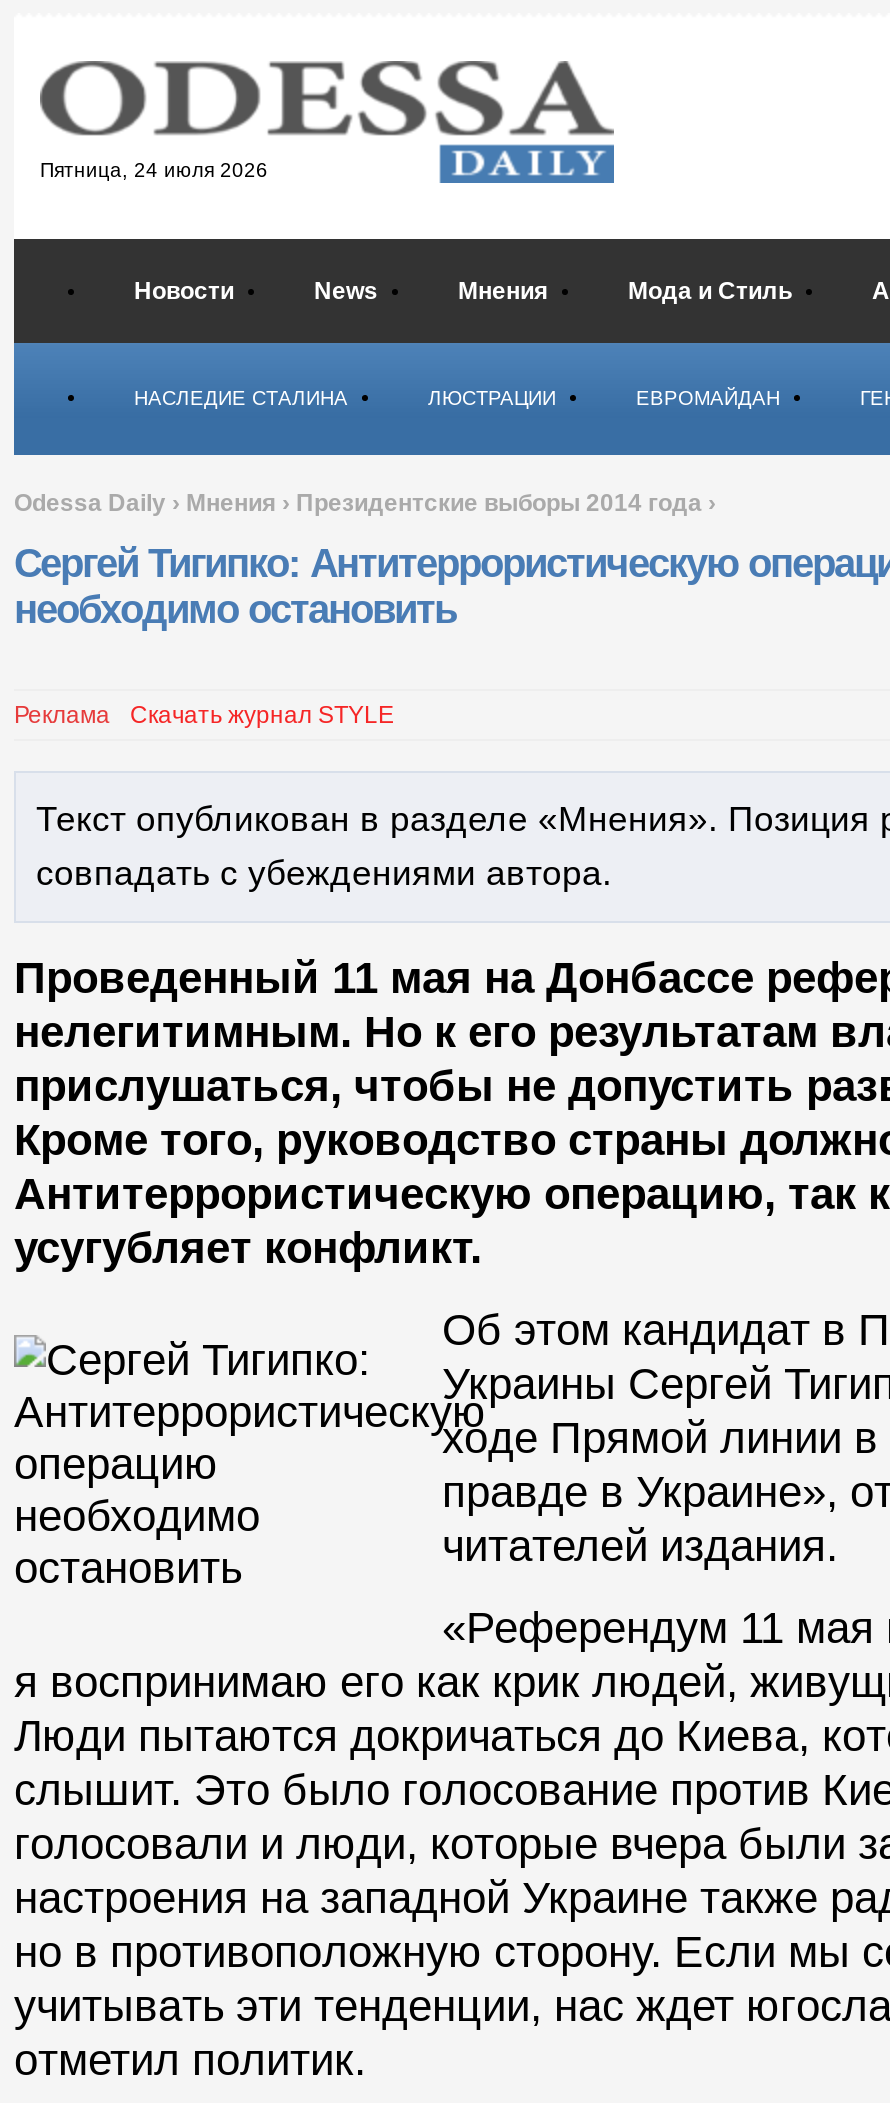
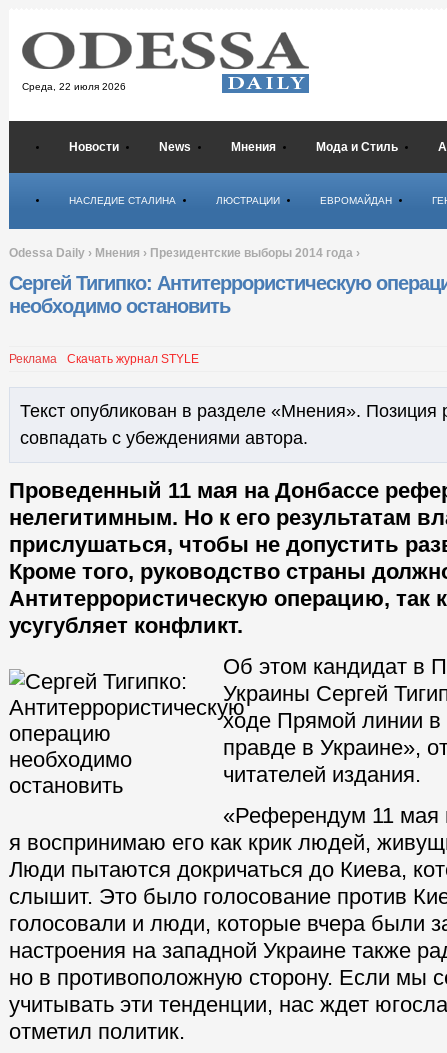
- Пятница, 24 июля 2026
+ Среда, 22 июля 2026
